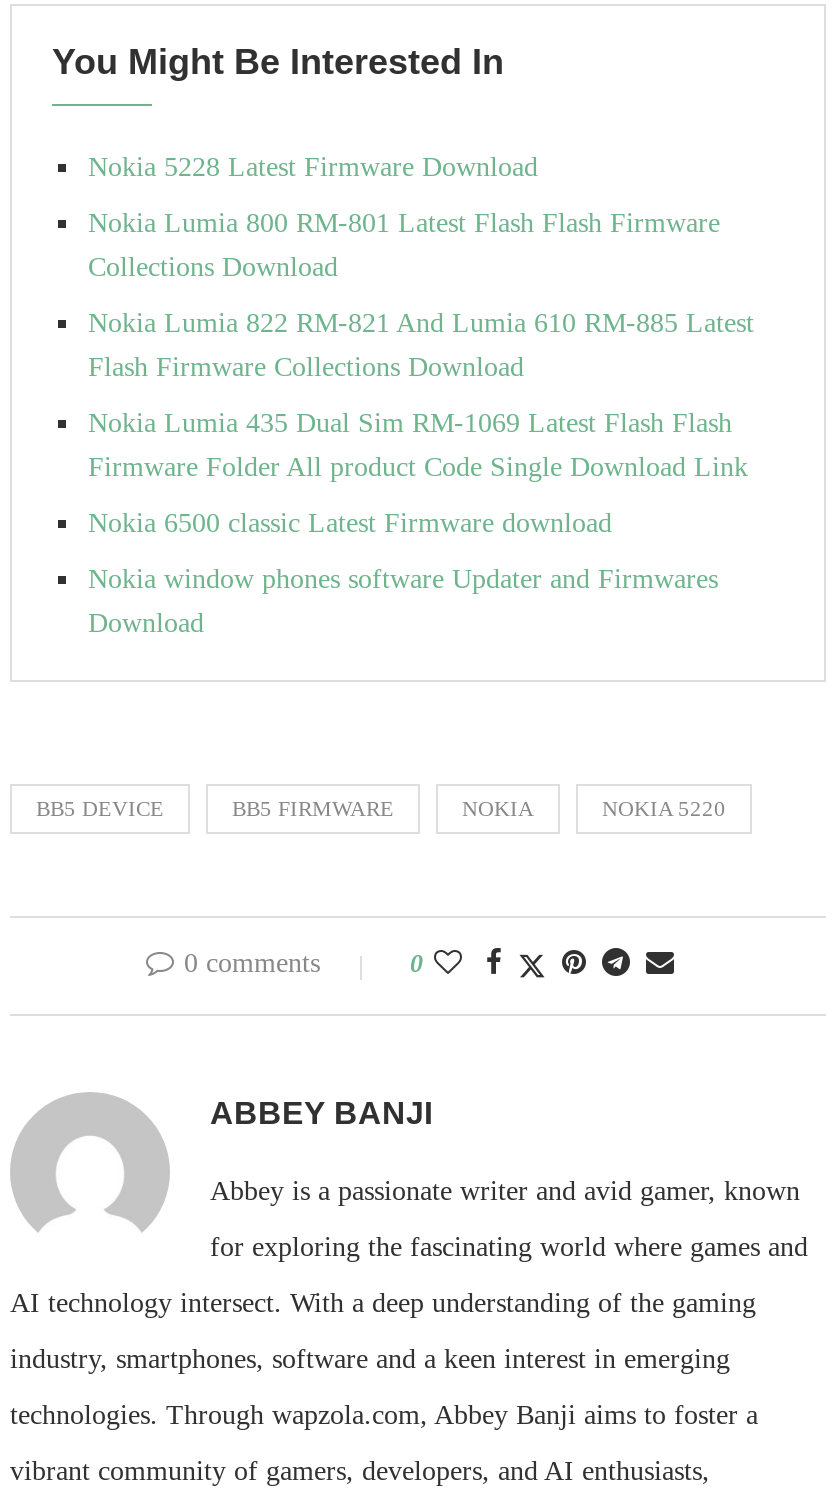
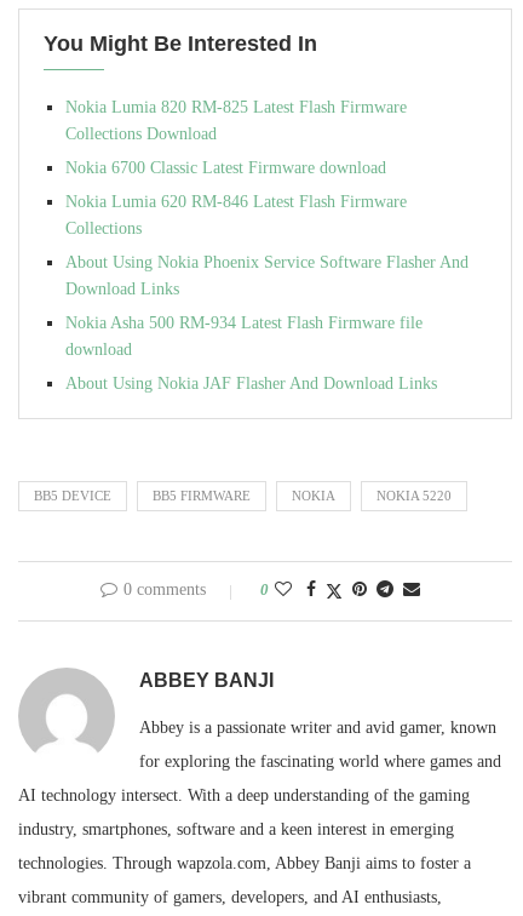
- Nokia 5228 Latest Firmware Download
- Nokia Lumia 800 RM-801 Latest Flash Flash Firmware
+ Nokia Lumia 820 RM-825 Latest Flash Firmware

moved up: Collections Download

- Nokia Lumia 822 RM-821 And Lumia 610 RM-885 Latest
- Flash Firmware Collections Download
- Nokia Lumia 435 Dual Sim RM-1069 Latest Flash Flash
- Firmware Folder All product Code Single Download Link
- Nokia 6500 classic Latest Firmware download
- Nokia window phones software Updater and Firmwares
- Download
+ Nokia 6700 Classic Latest Firmware download
+ Nokia Lumia 620 RM-846 Latest Flash Firmware
+ Collections
+ About Using Nokia Phoenix Service Software Flasher And
+ Download Links
+ Nokia Asha 500 RM-934 Latest Flash Firmware file
+ download
+ About Using Nokia JAF Flasher And Download Links
